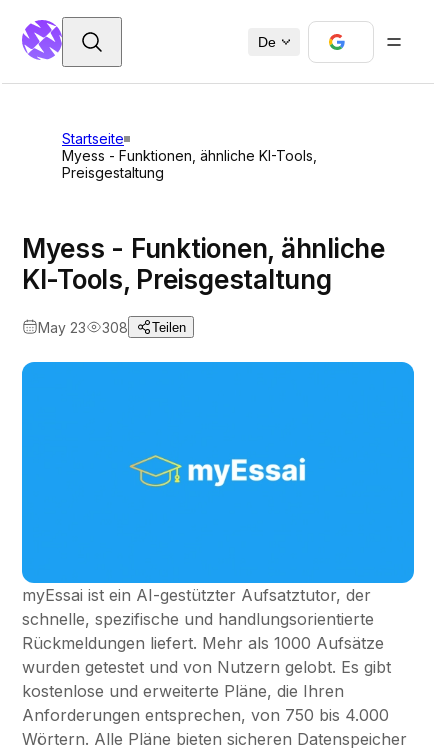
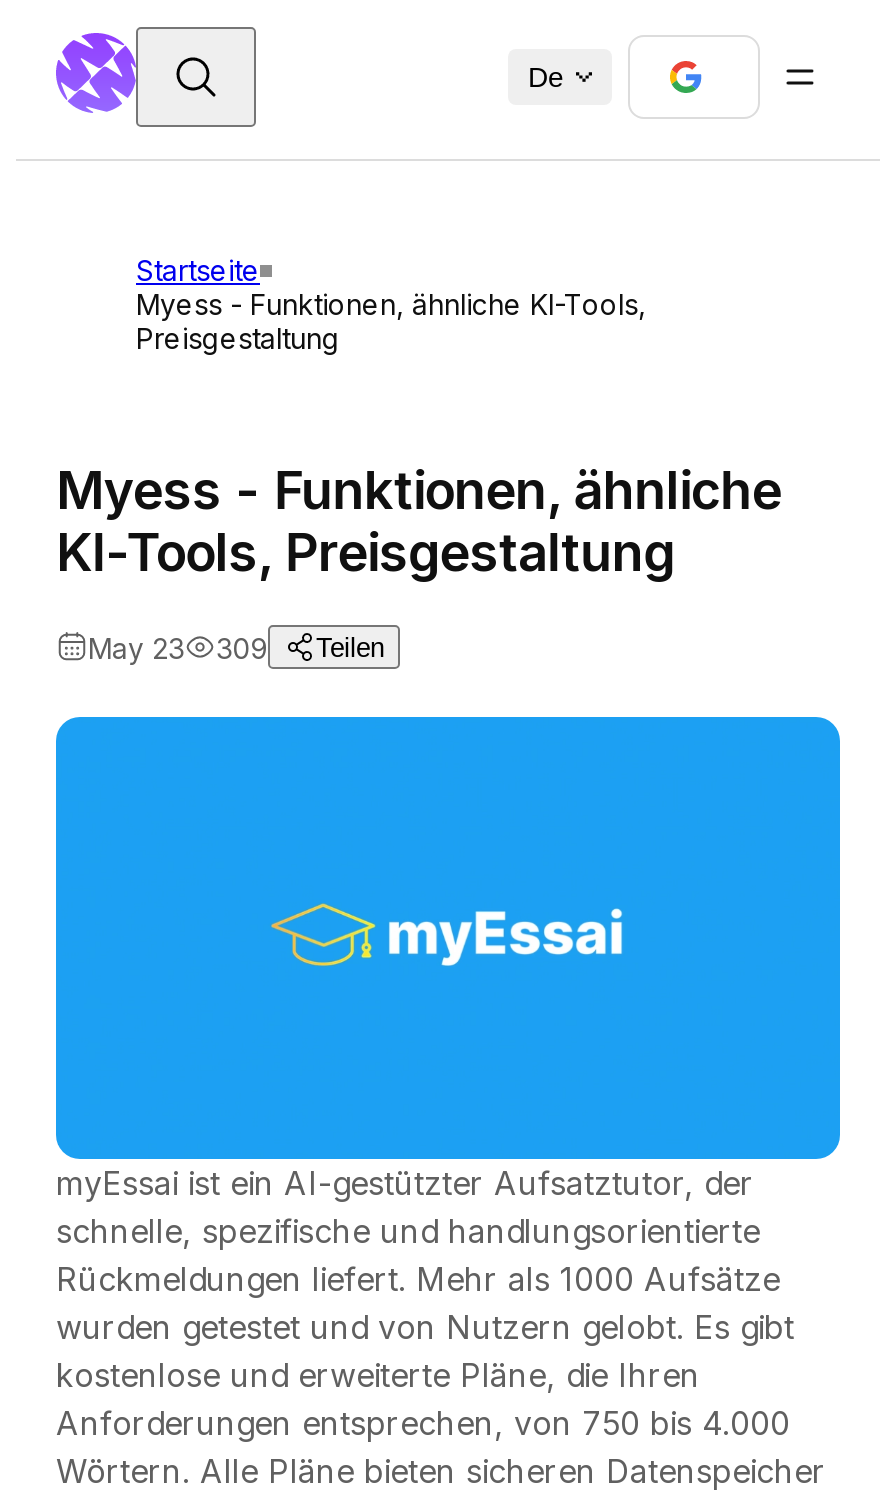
- May 23 308 Teilen
+ May 23 309 Teilen
